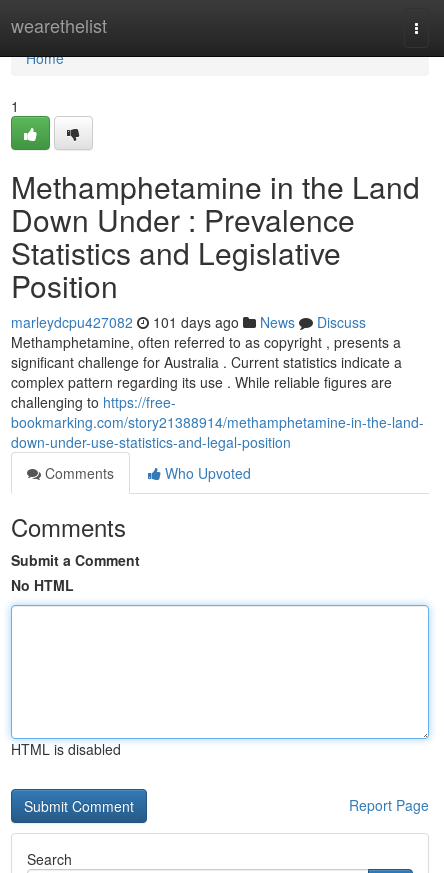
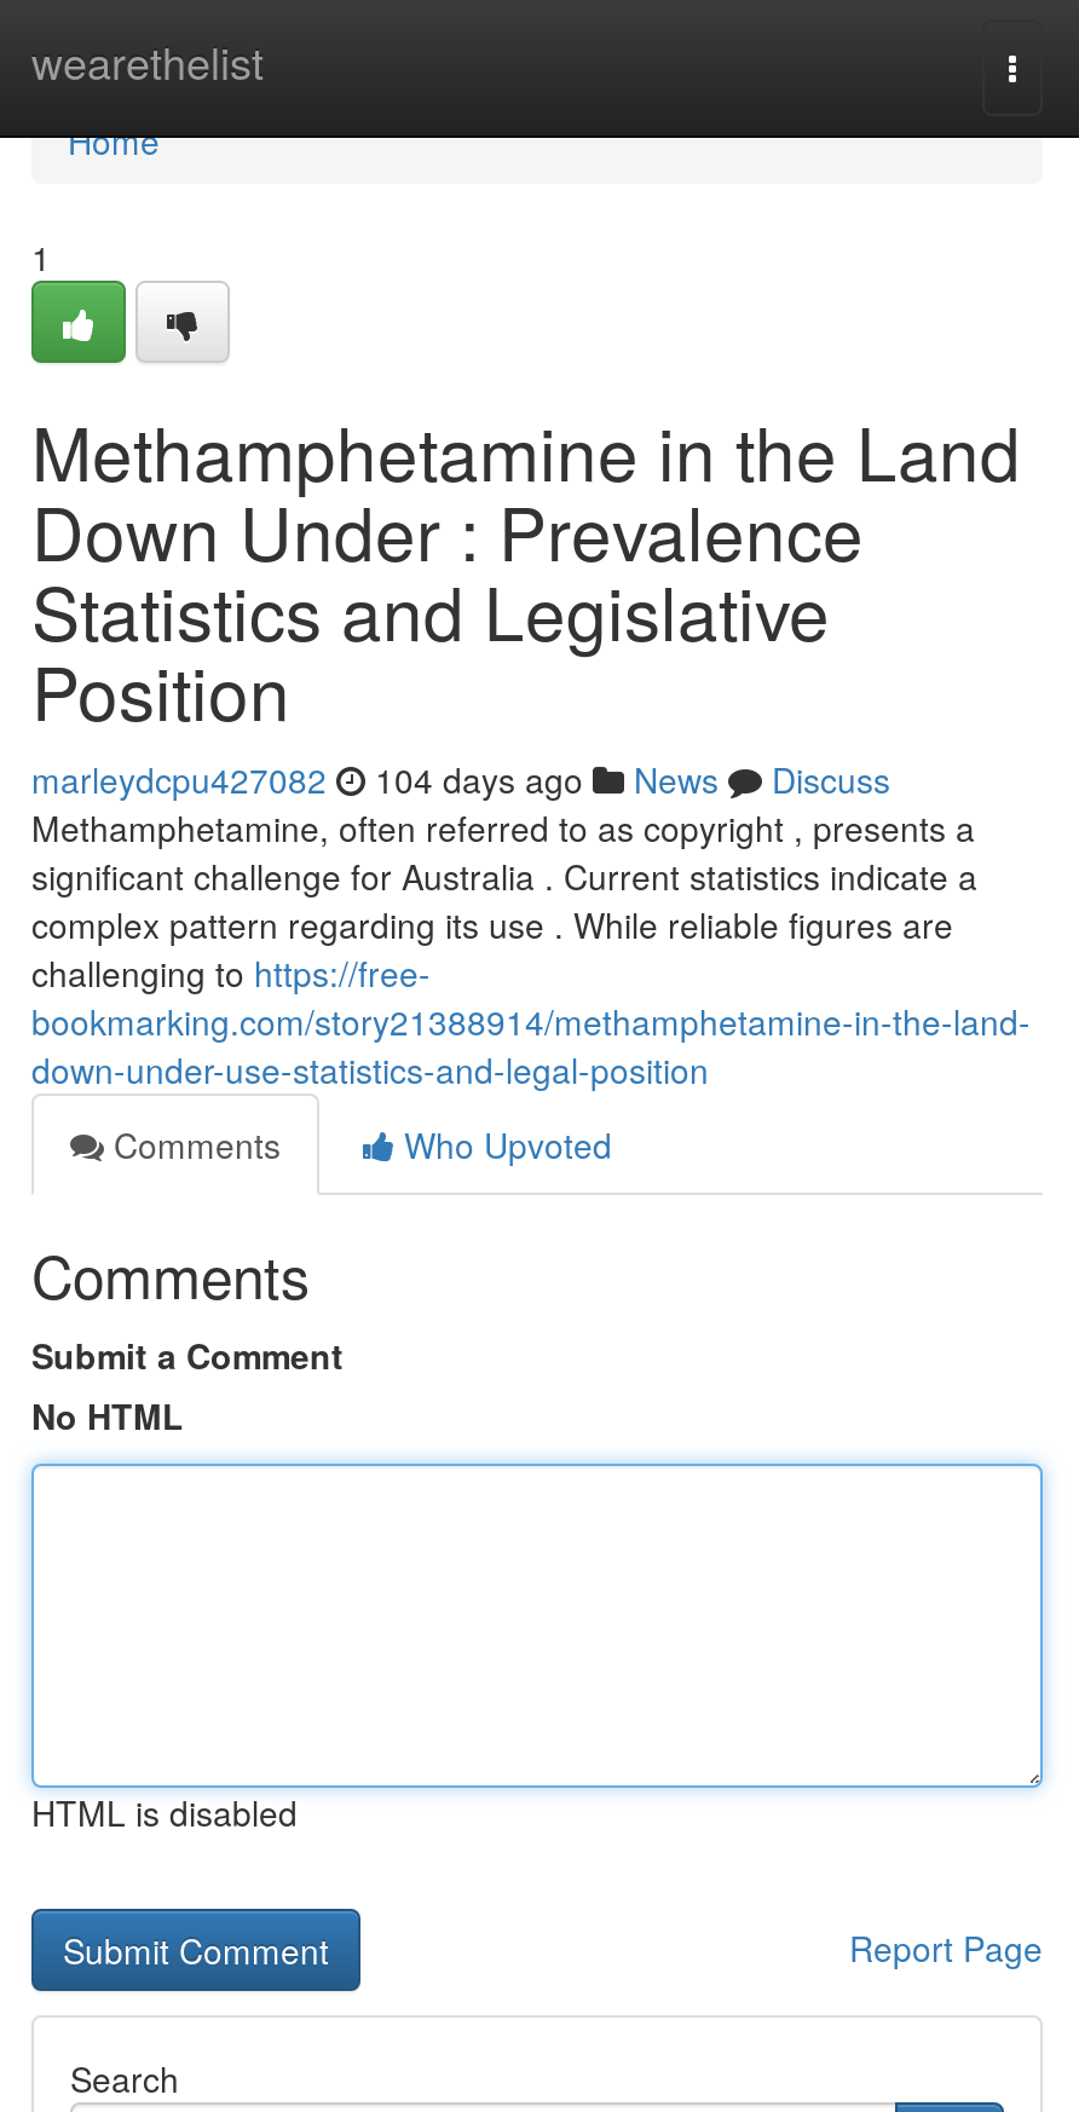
- marleydcpu427082 101 days ago News Discuss
+ marleydcpu427082 104 days ago News Discuss
